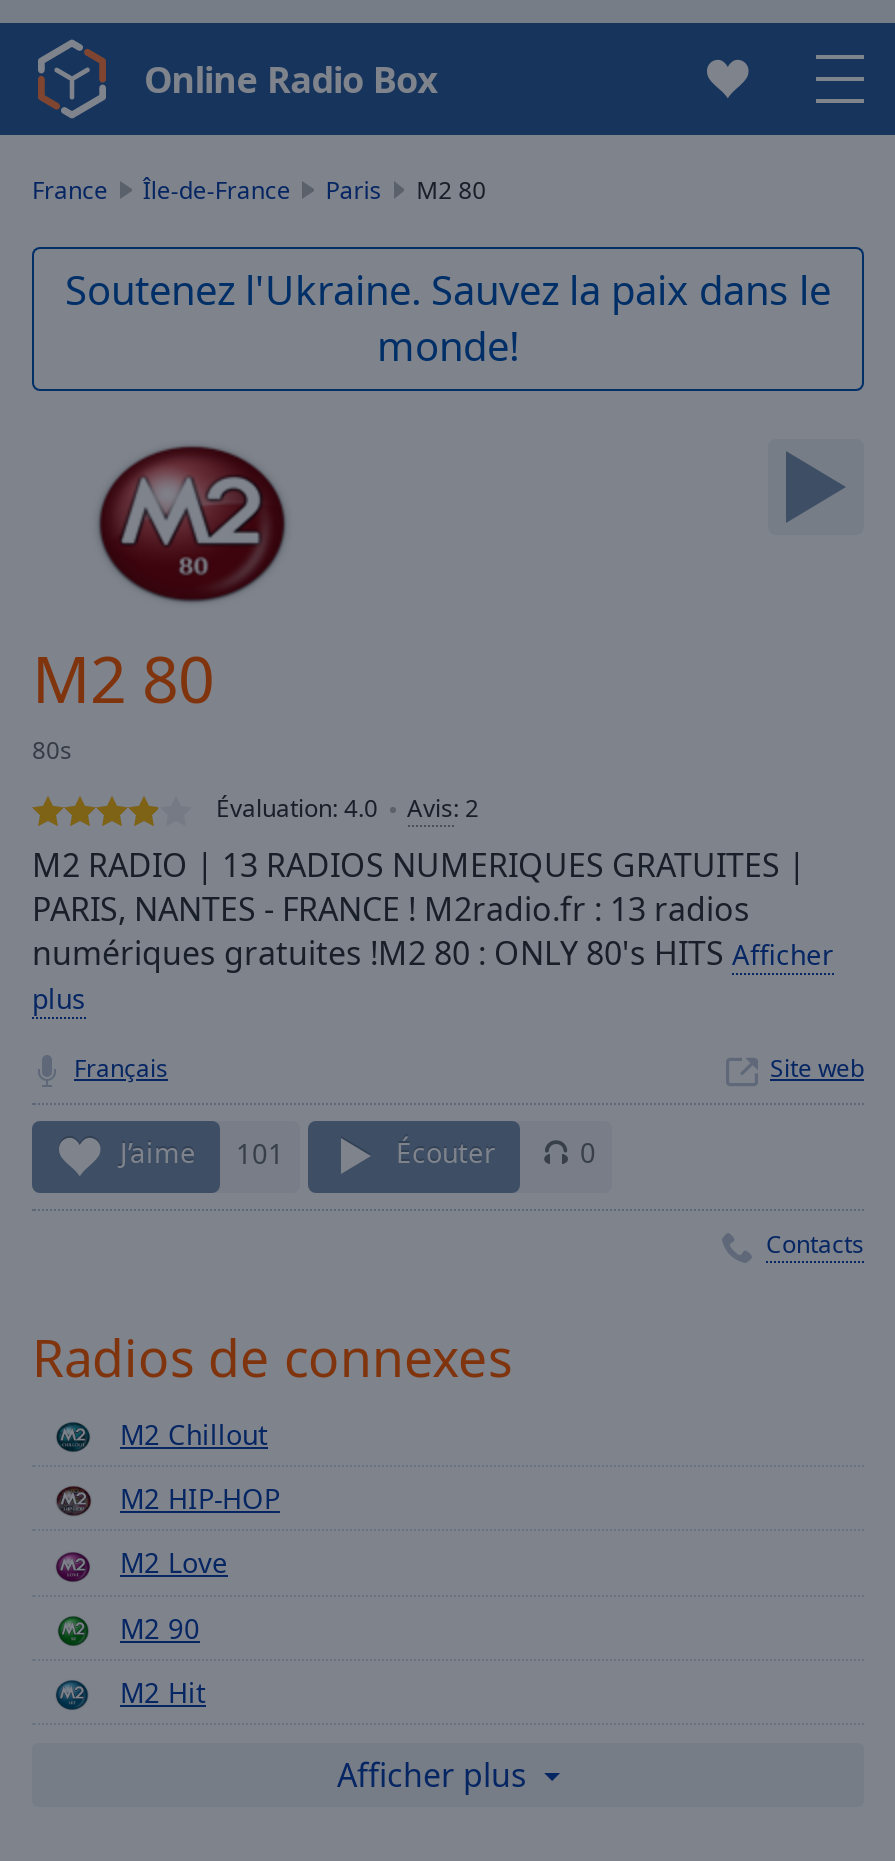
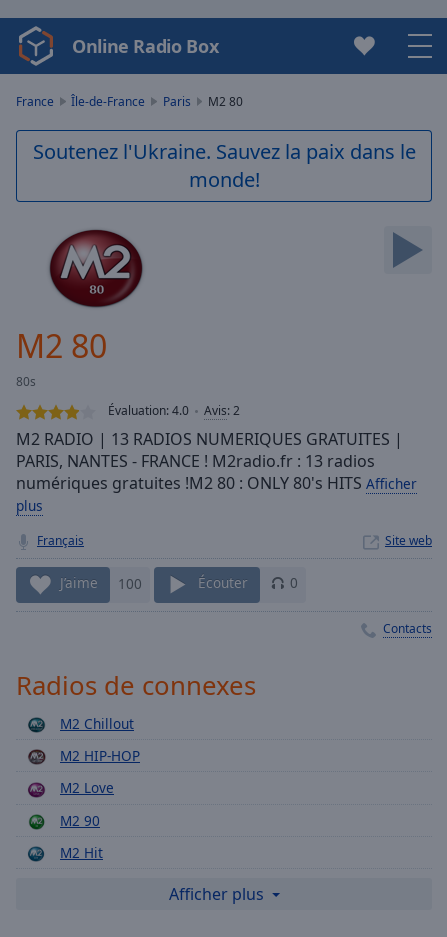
- 101
+ 100
